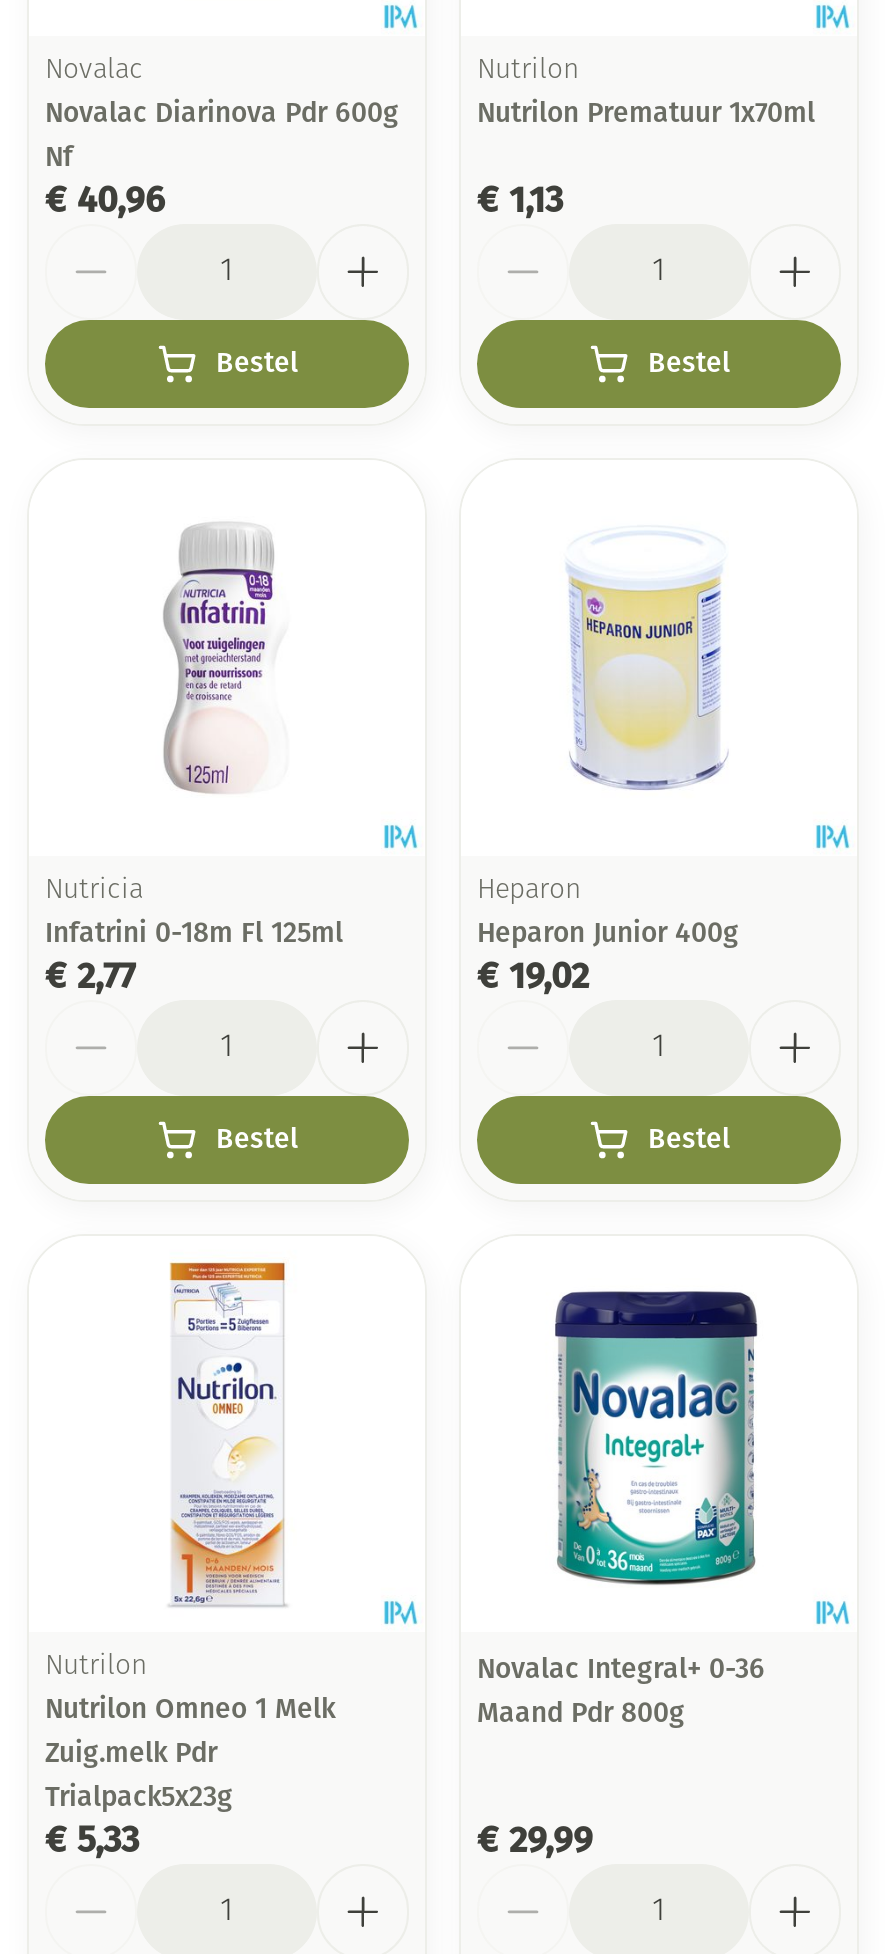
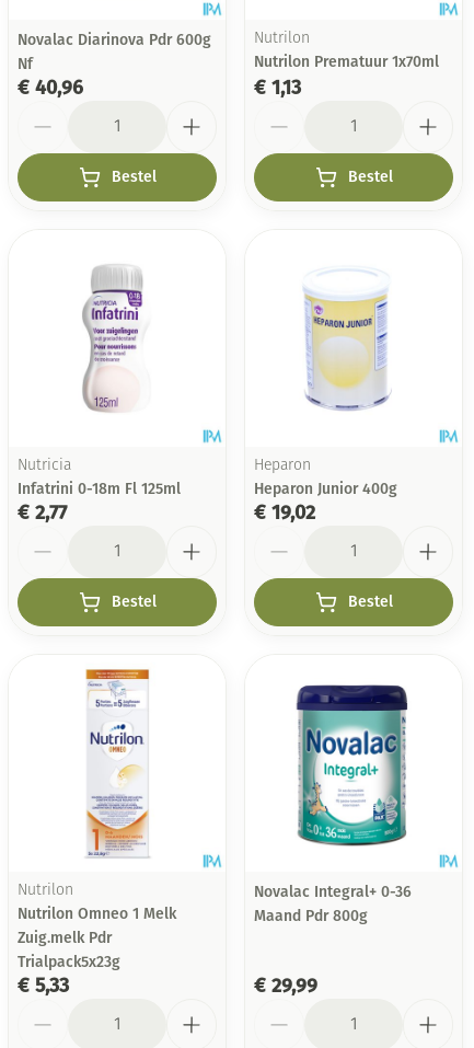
- Novalac
